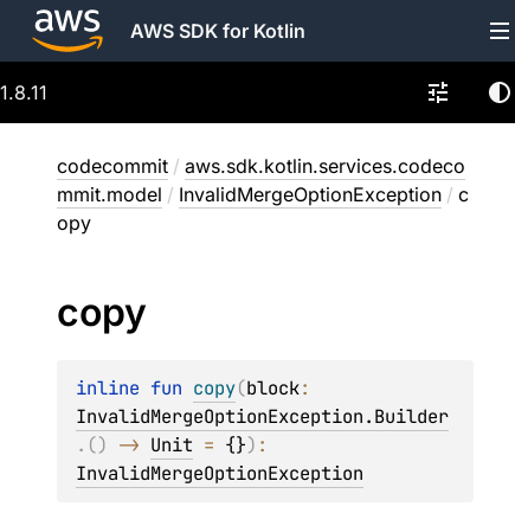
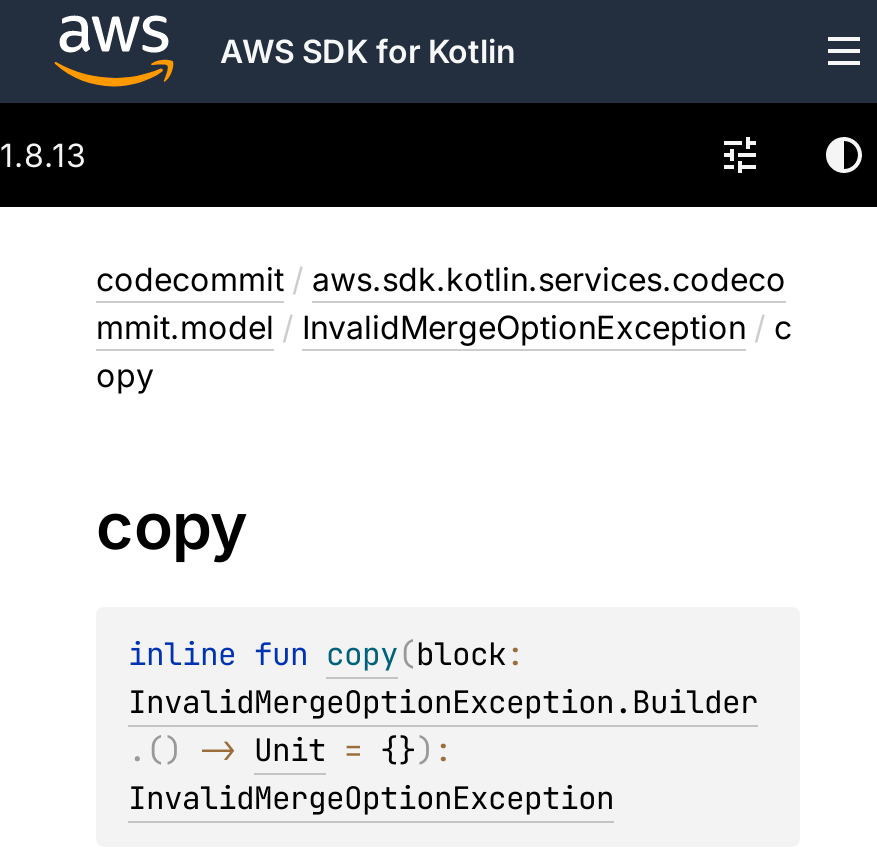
- 1.8.11
+ 1.8.13
